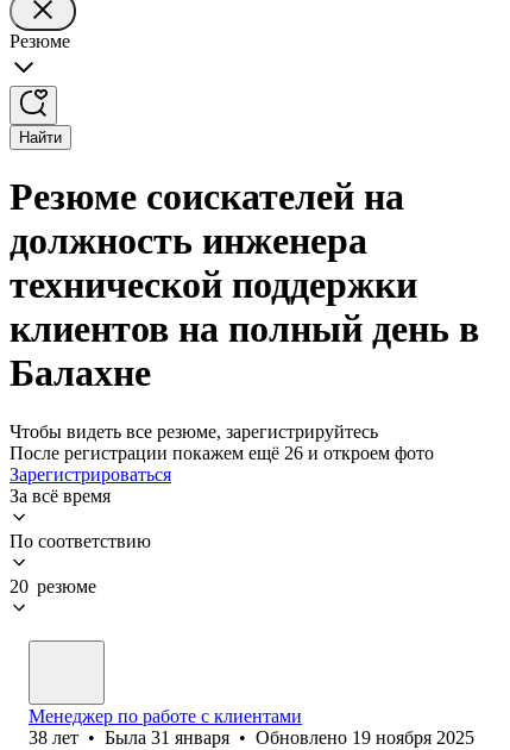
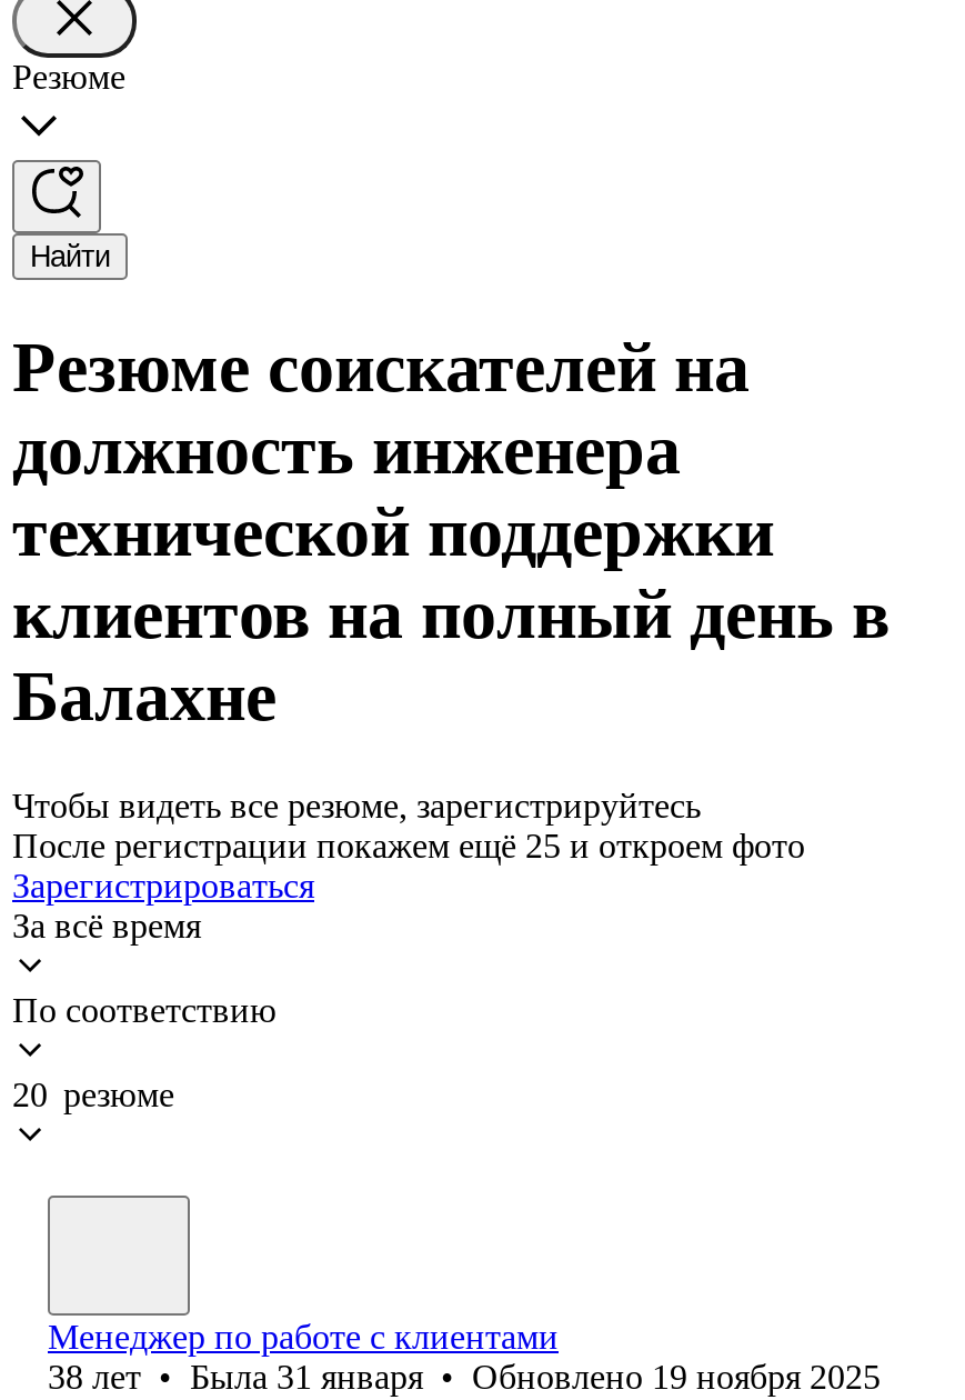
- После регистрации покажем ещё 26 и откроем фото
+ После регистрации покажем ещё 25 и откроем фото
